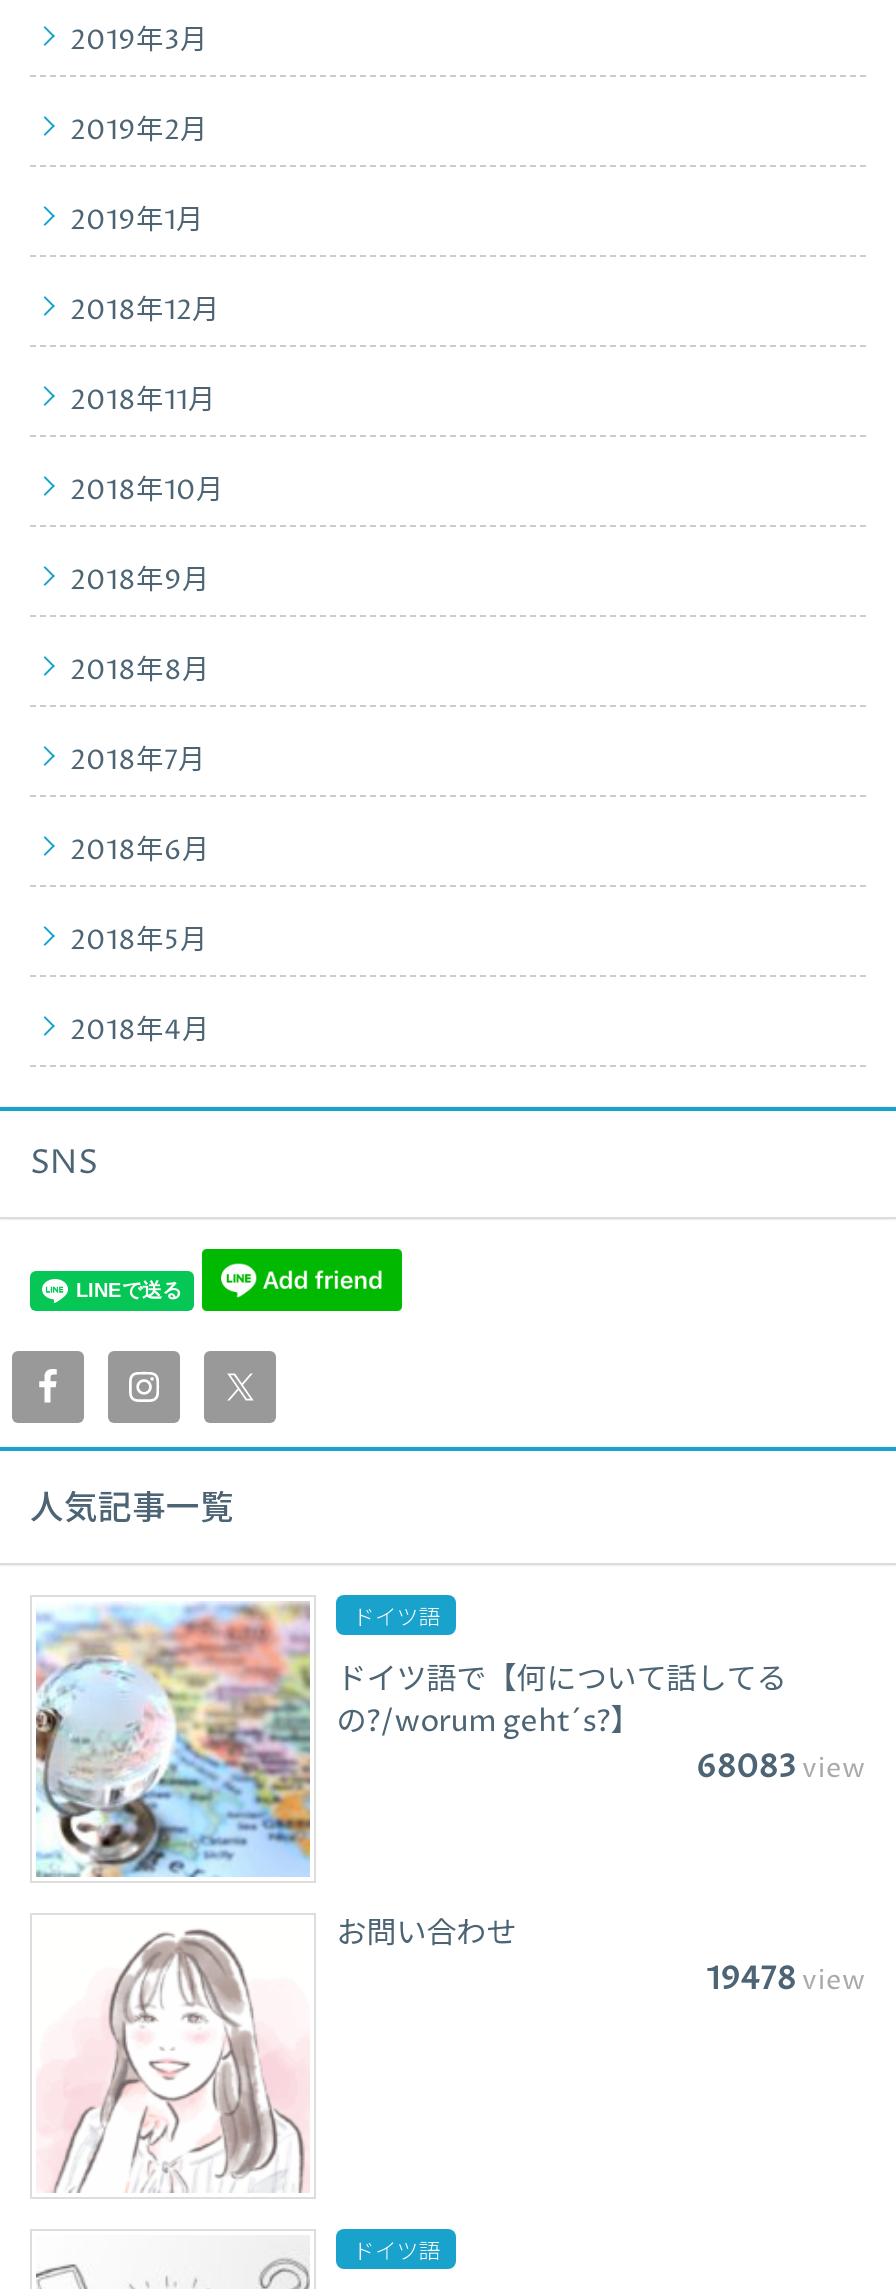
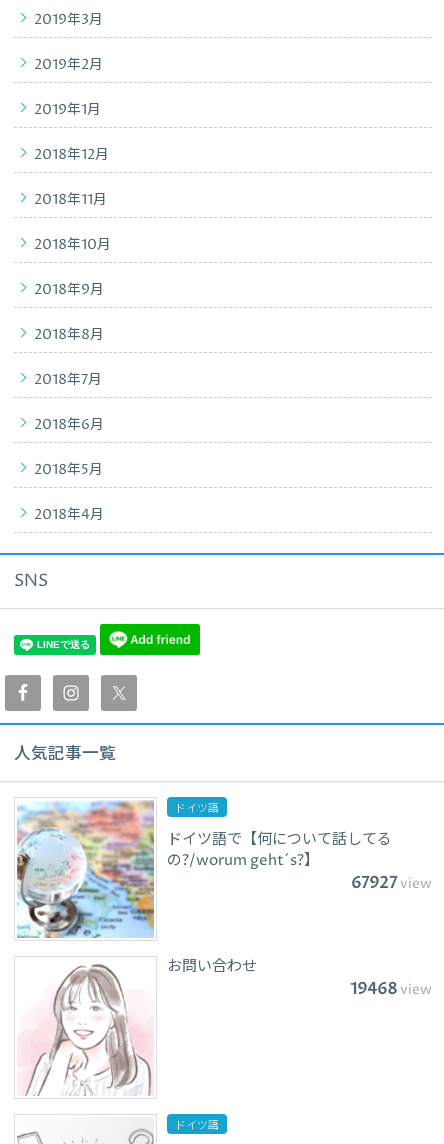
- 68083 view
+ 67927 view

- 19478 view
+ 19468 view
